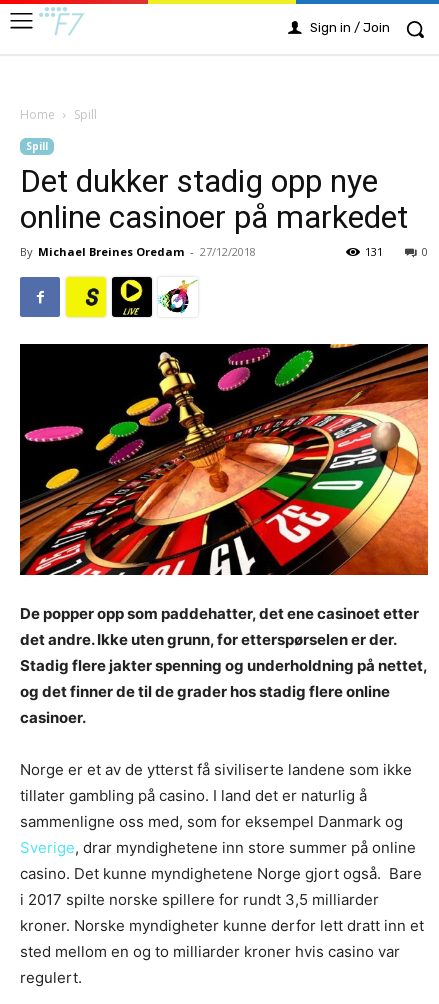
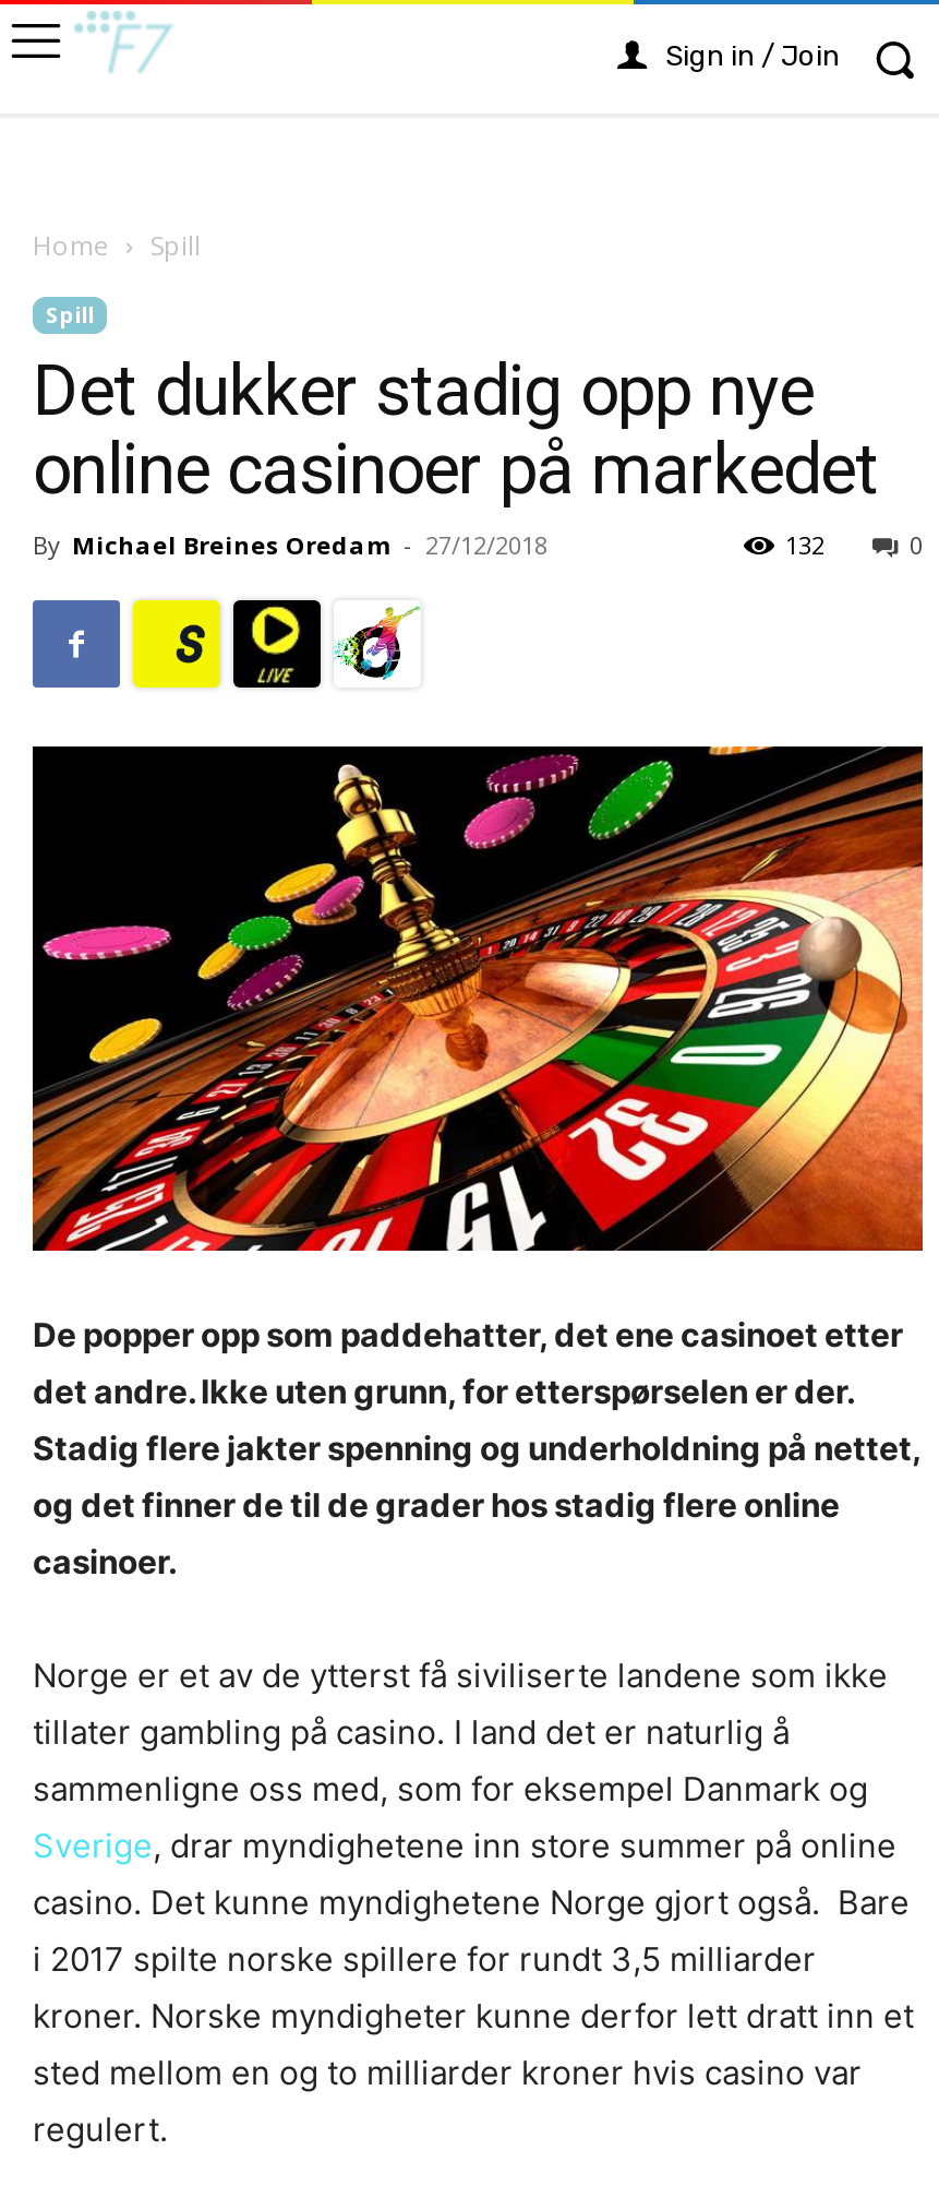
- 131
+ 132
